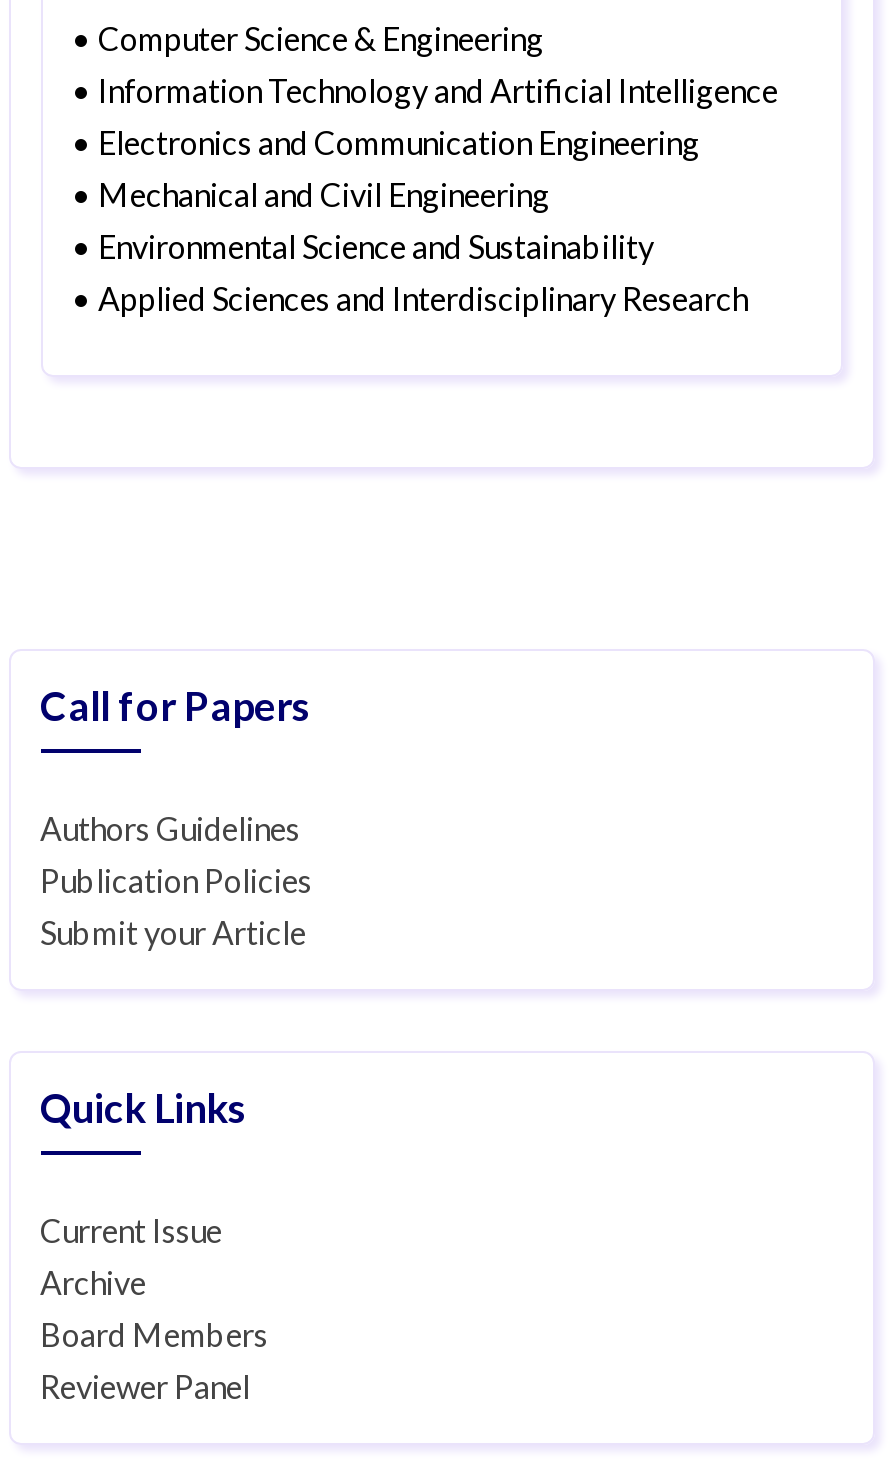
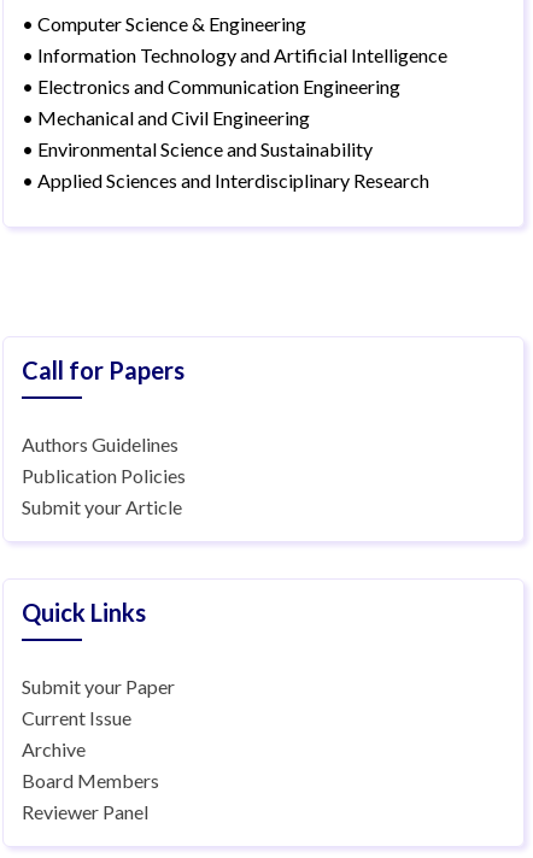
moved up: Call for Papers | Authors Guidelines | Publication Policies | Submit your Article | Quick Links

+ Submit your Paper
